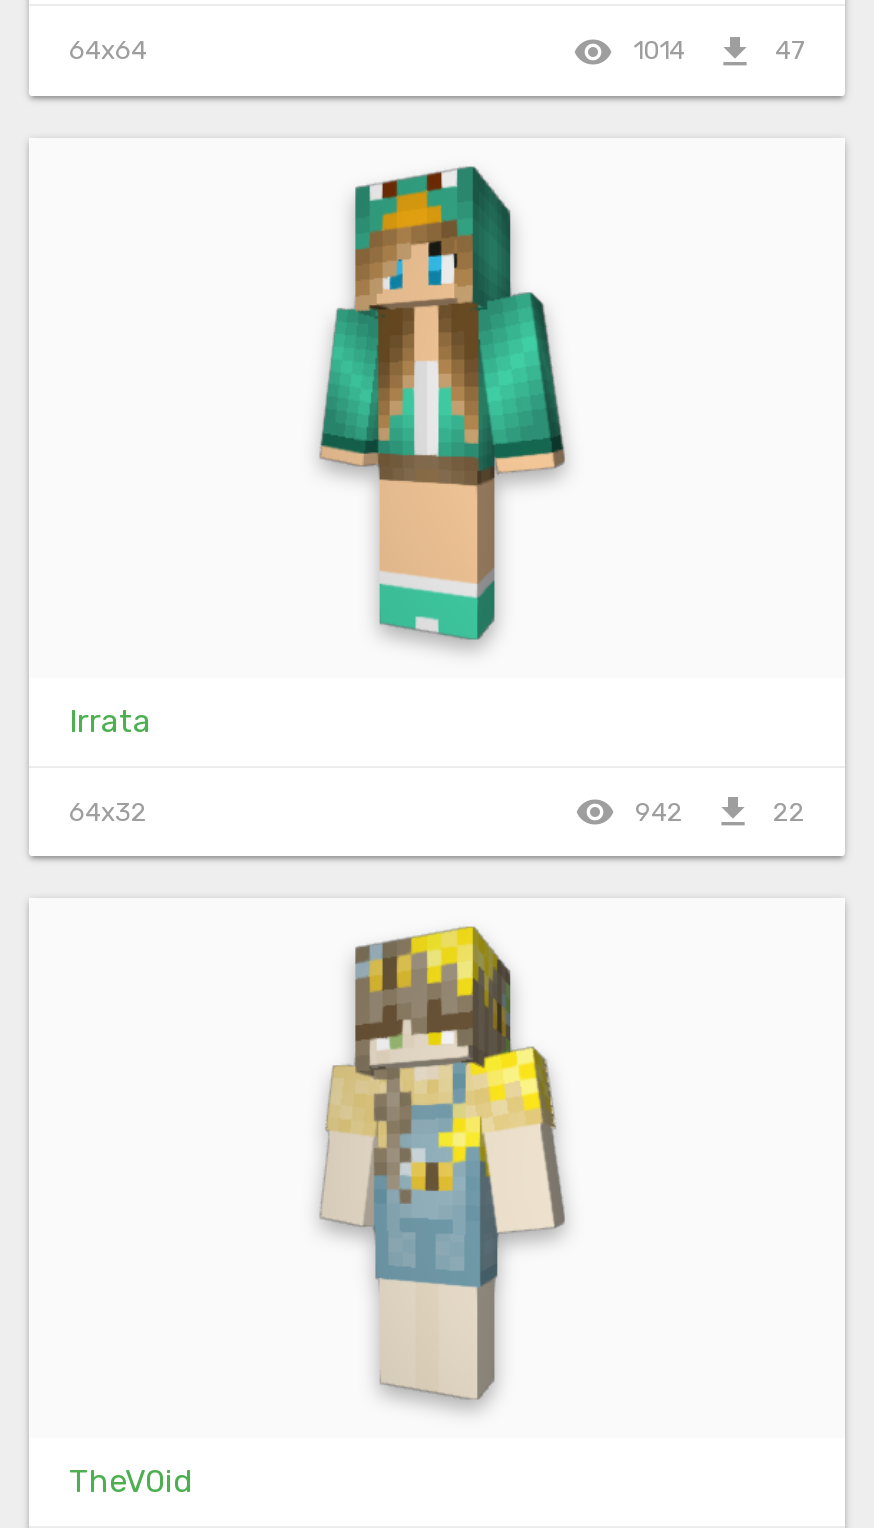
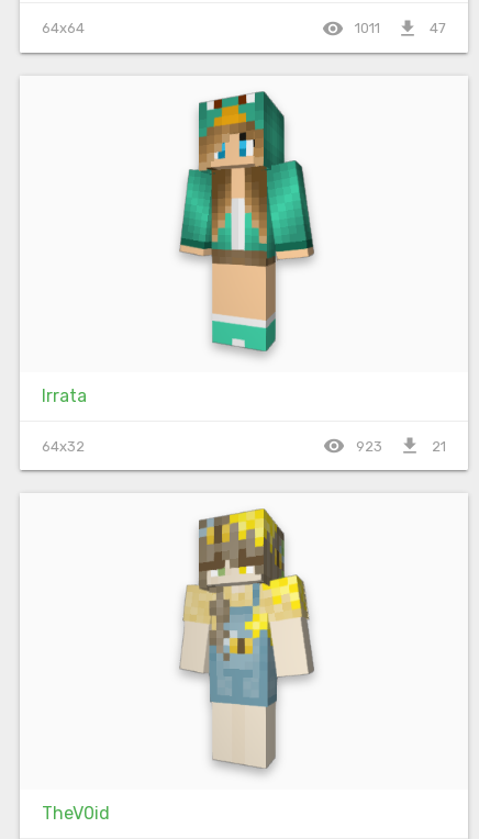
- 1014
+ 1011

- 942
+ 923

- 22
+ 21
